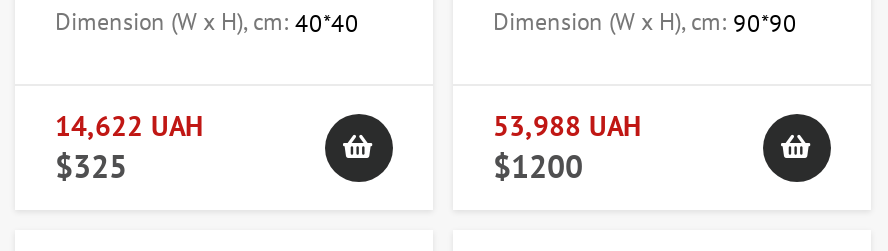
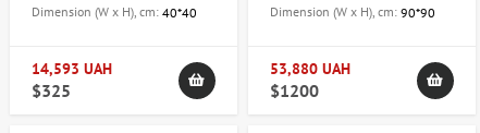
- 14,622 UAH
+ 14,593 UAH

- 53,988 UAH
+ 53,880 UAH
